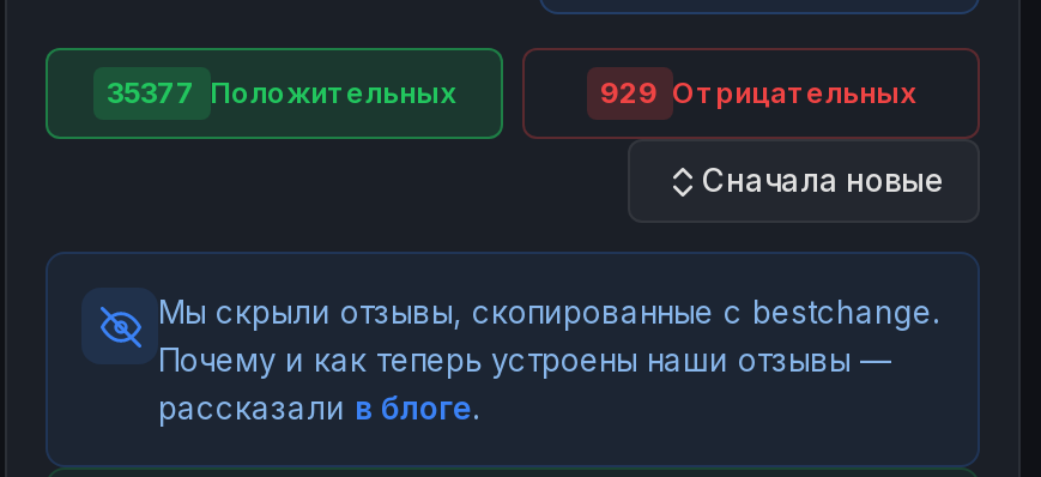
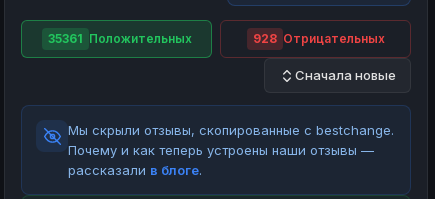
- 35377 Положительных
+ 35361 Положительных

- 929 Отрицательных
+ 928 Отрицательных
